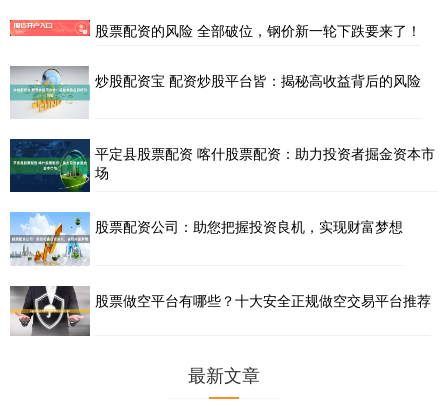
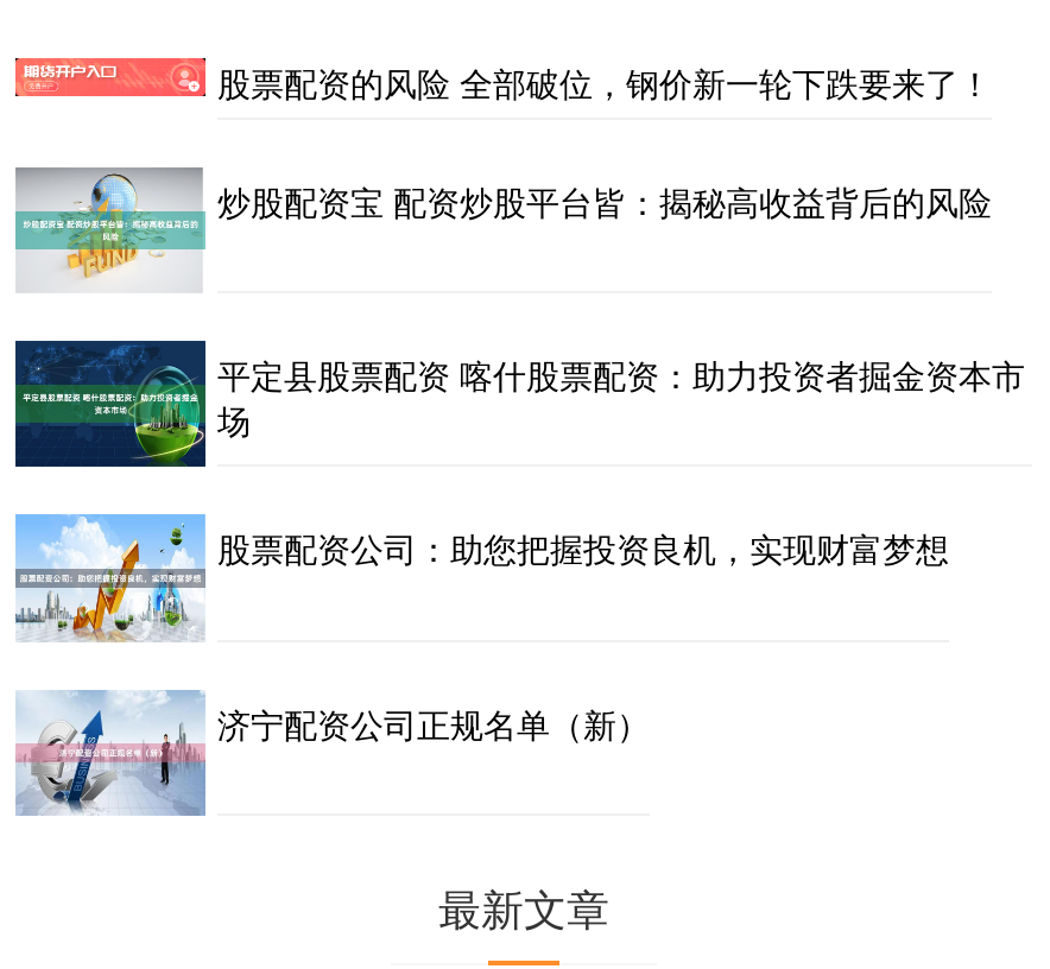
- [image]
- 股票做空平台有哪些？十大安全正规做空交易平台推荐
+ [image]
+ 济宁配资公司正规名单（新）
